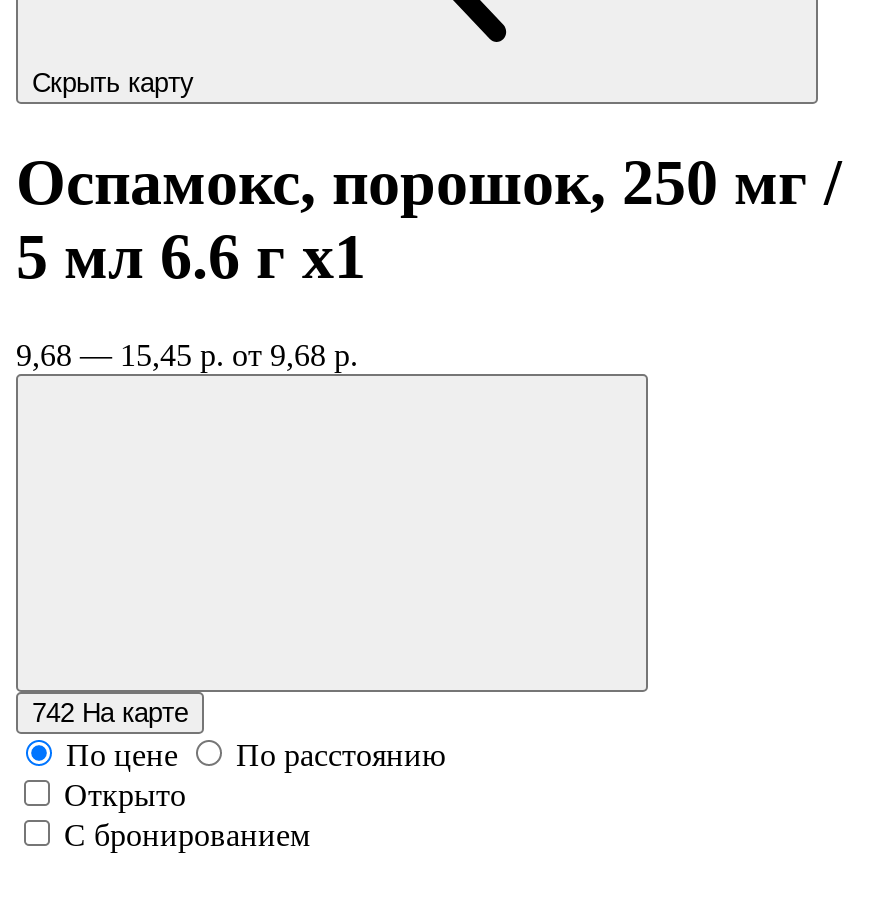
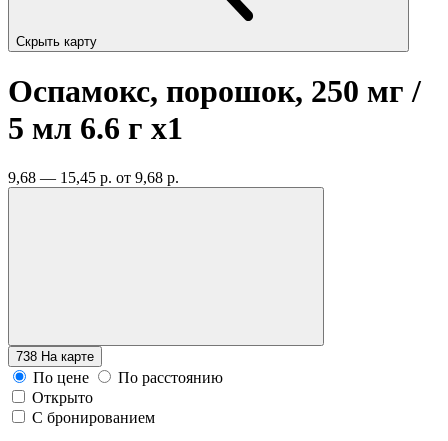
- 742 На карте
+ 738 На карте
